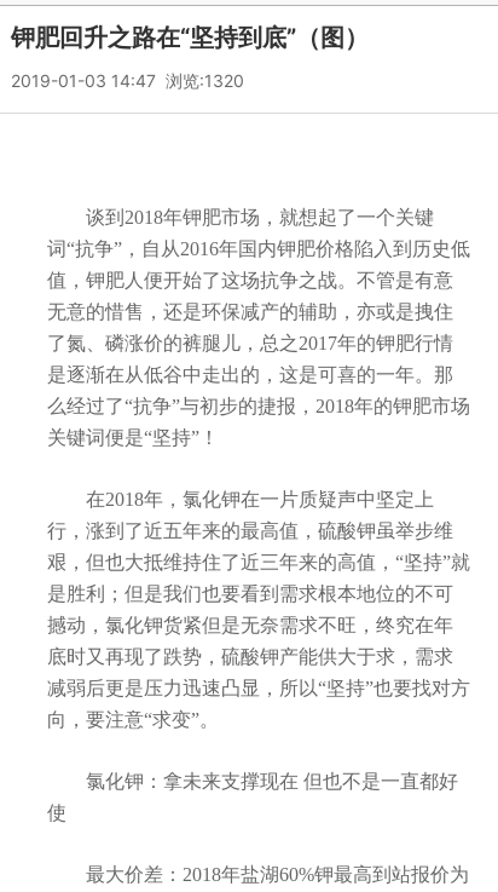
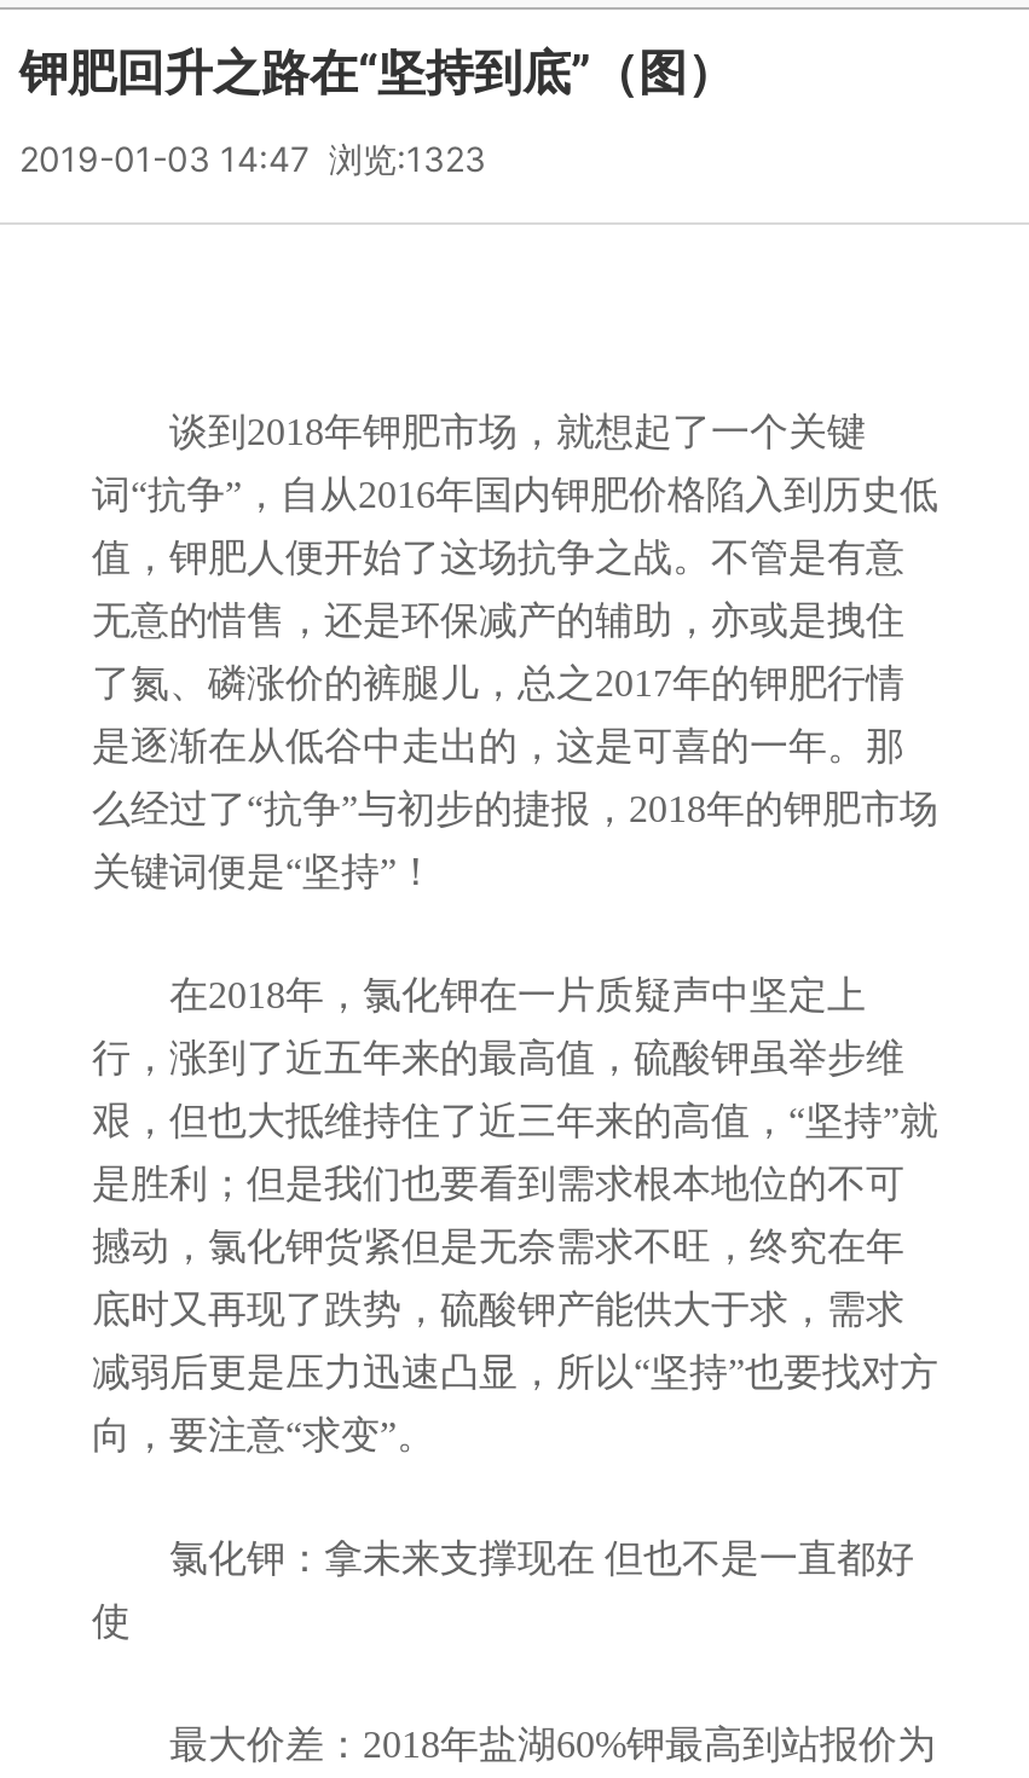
- 2019-01-03 14:47 浏览:1320
+ 2019-01-03 14:47 浏览:1323
